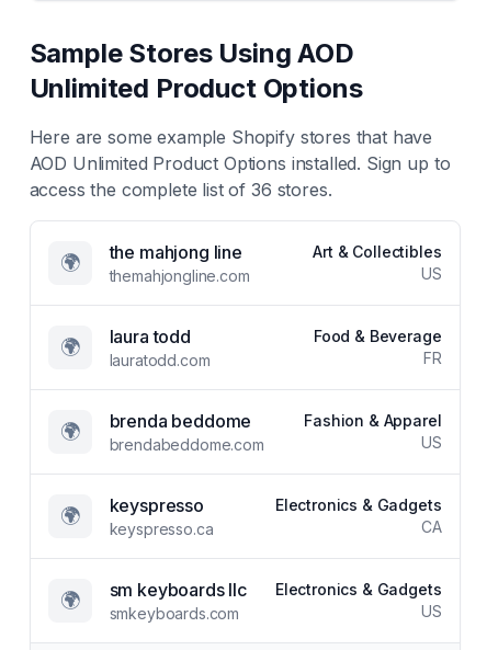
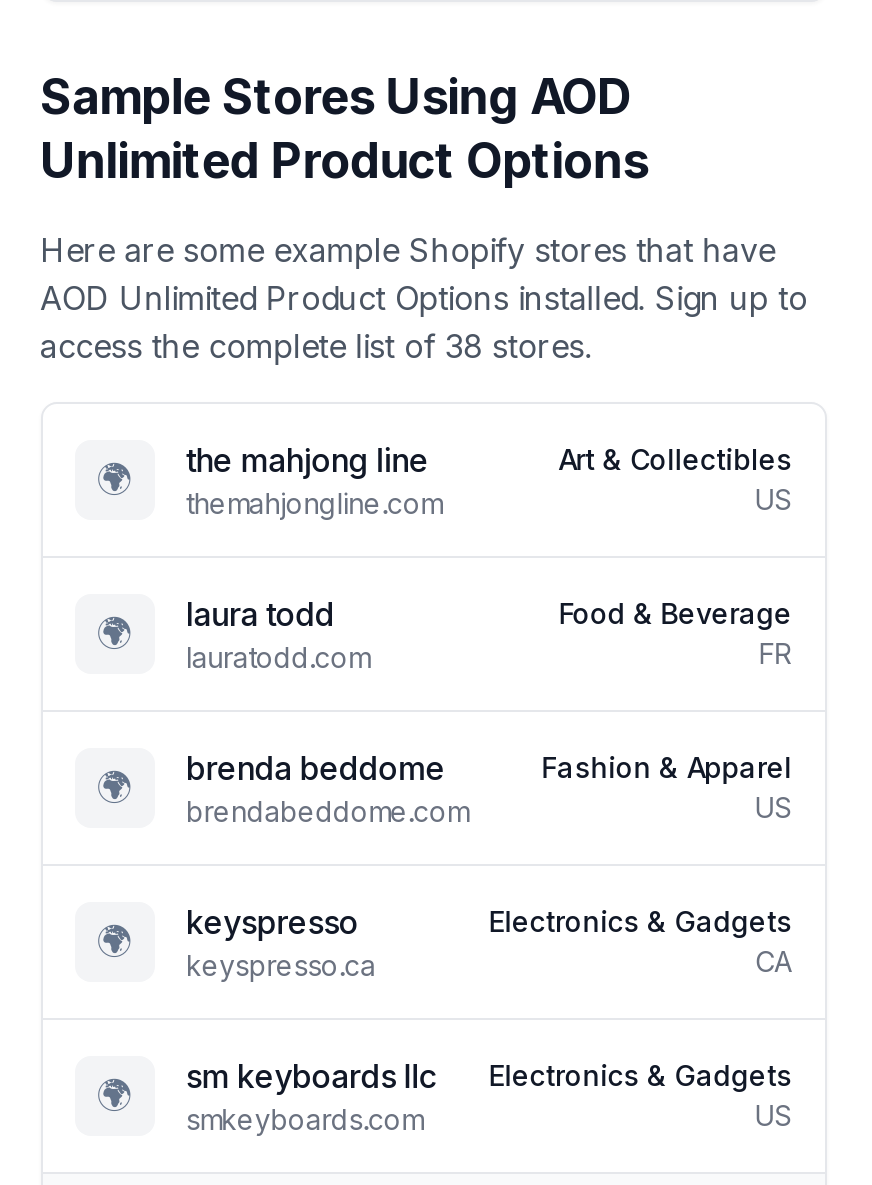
- access the complete list of 36 stores.
+ access the complete list of 38 stores.
